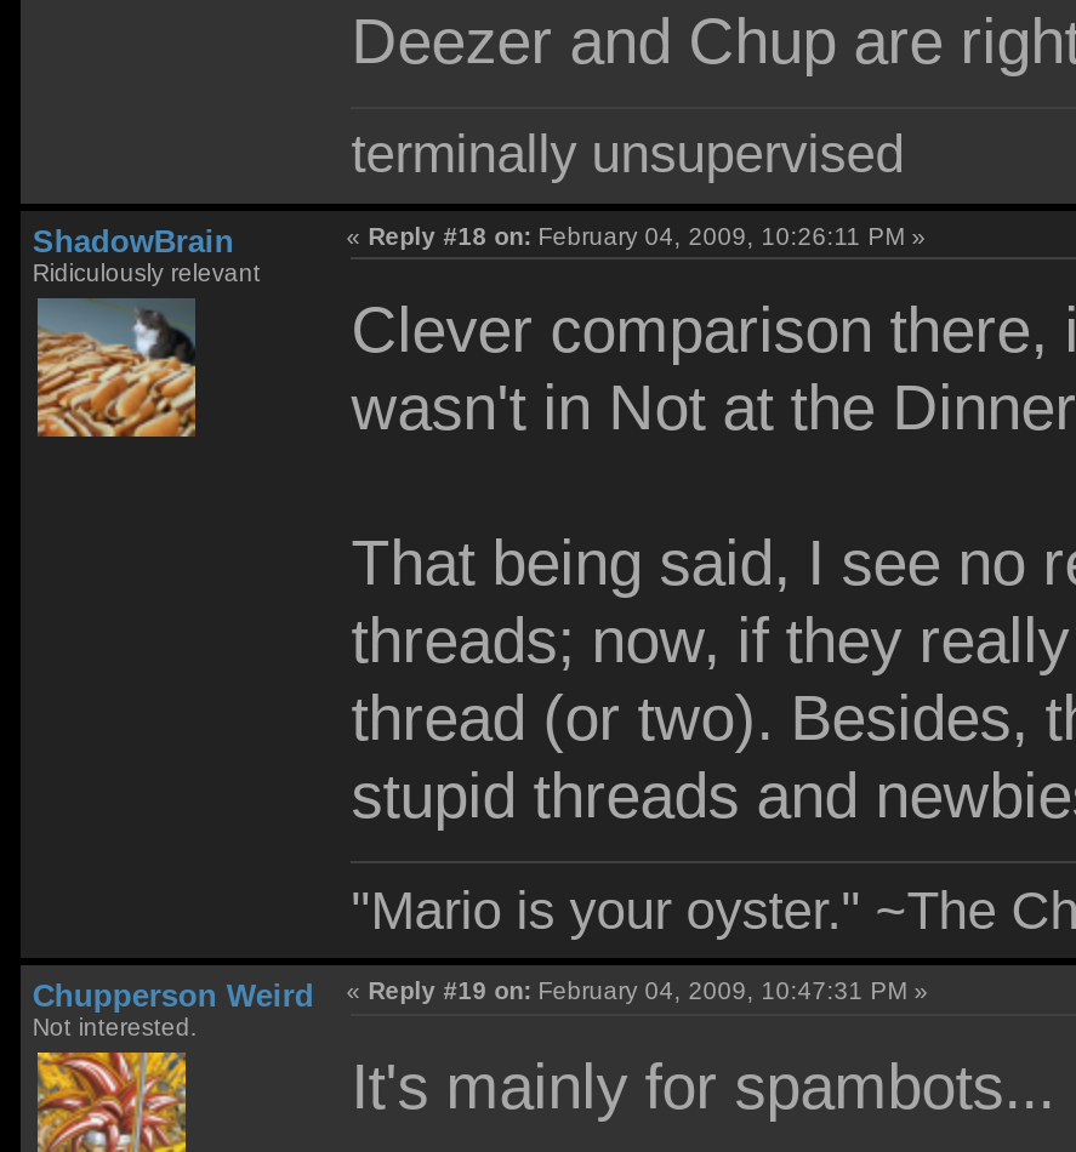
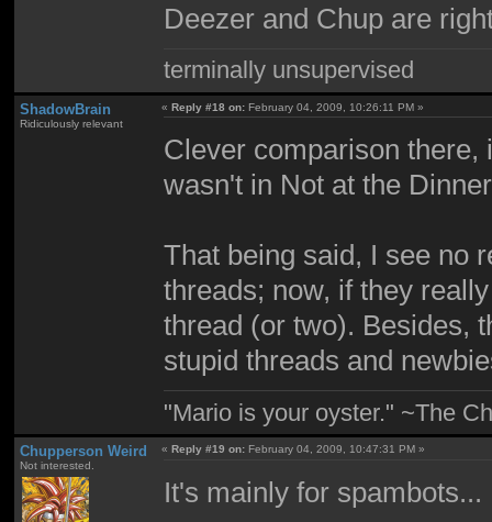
- [image]
